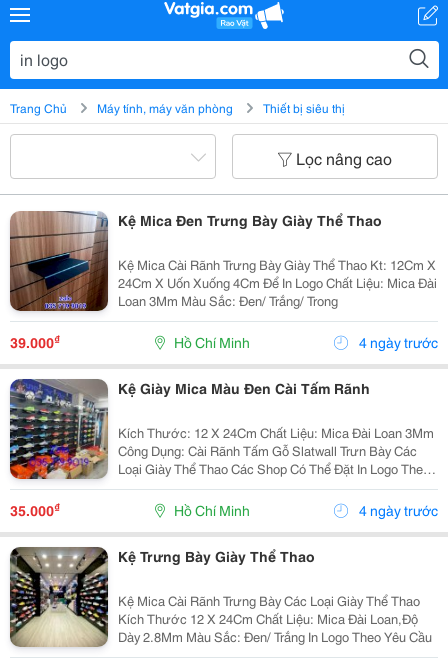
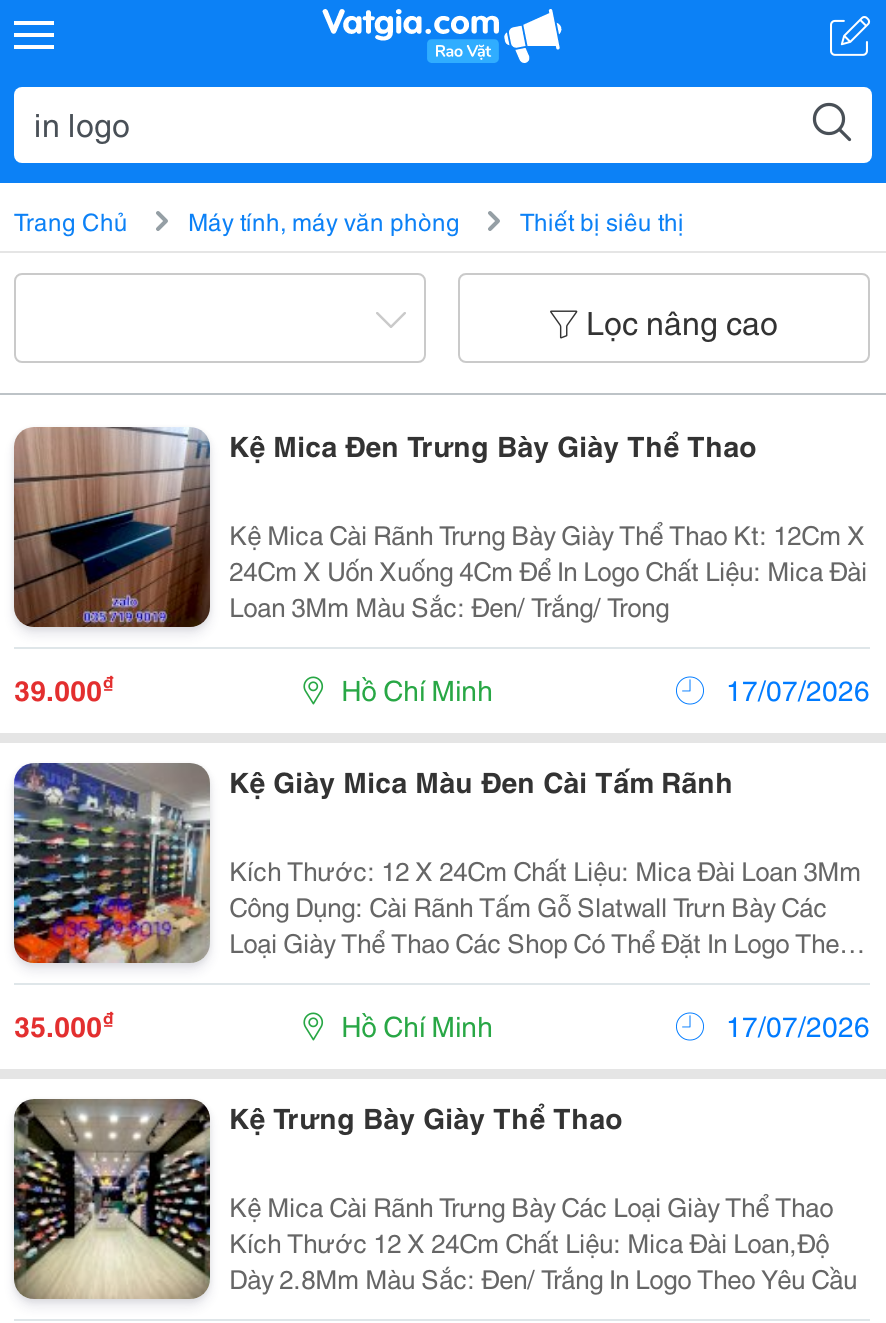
- 4 ngày trước
+ 17/07/2026

- 4 ngày trước
+ 17/07/2026
